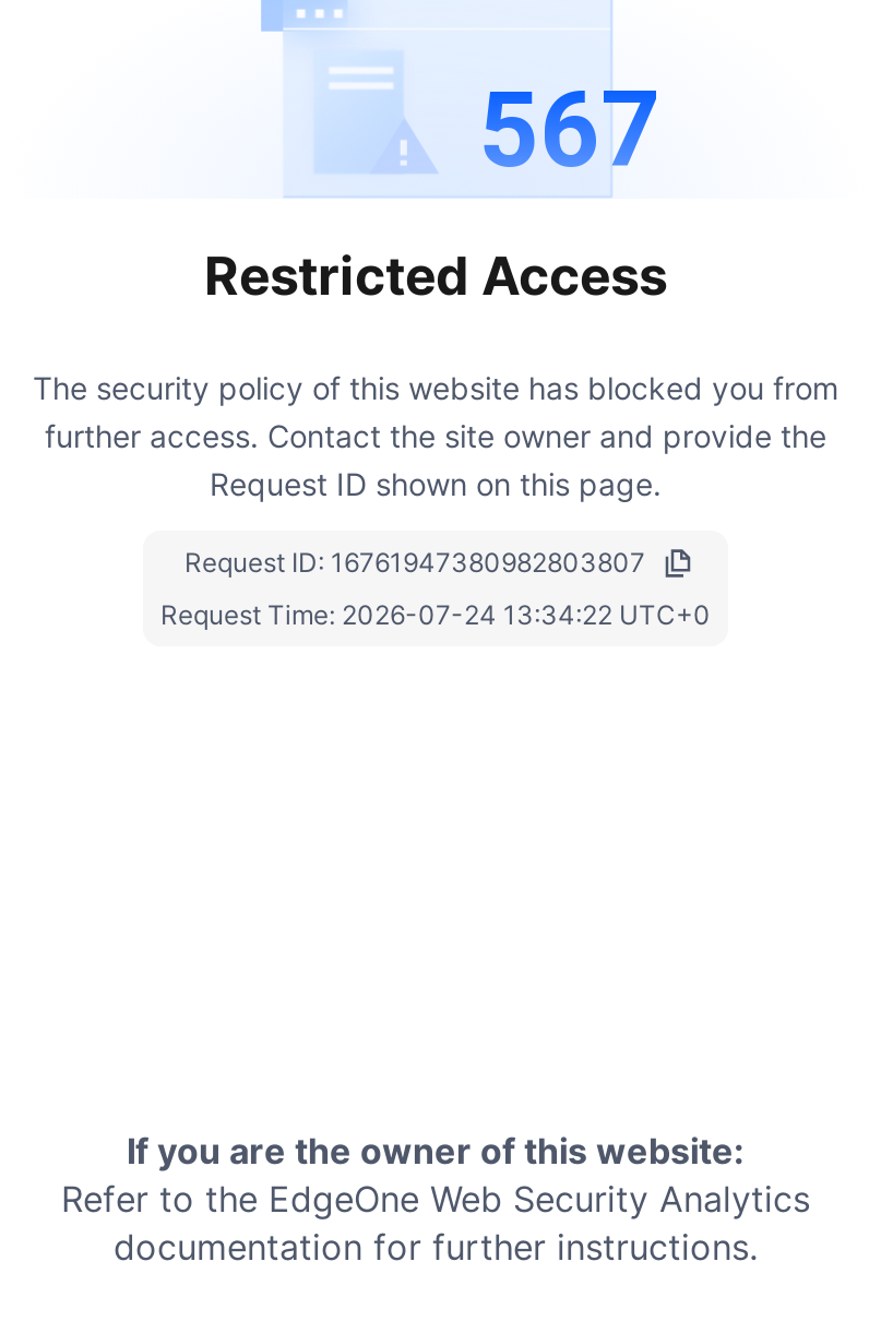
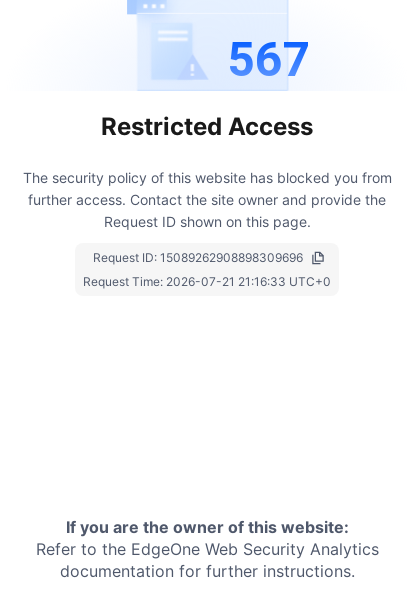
- Request ID: 16761947380982803807
+ Request ID: 15089262908898309696

- Request Time: 2026-07-24 13:34:22 UTC+0
+ Request Time: 2026-07-21 21:16:33 UTC+0
